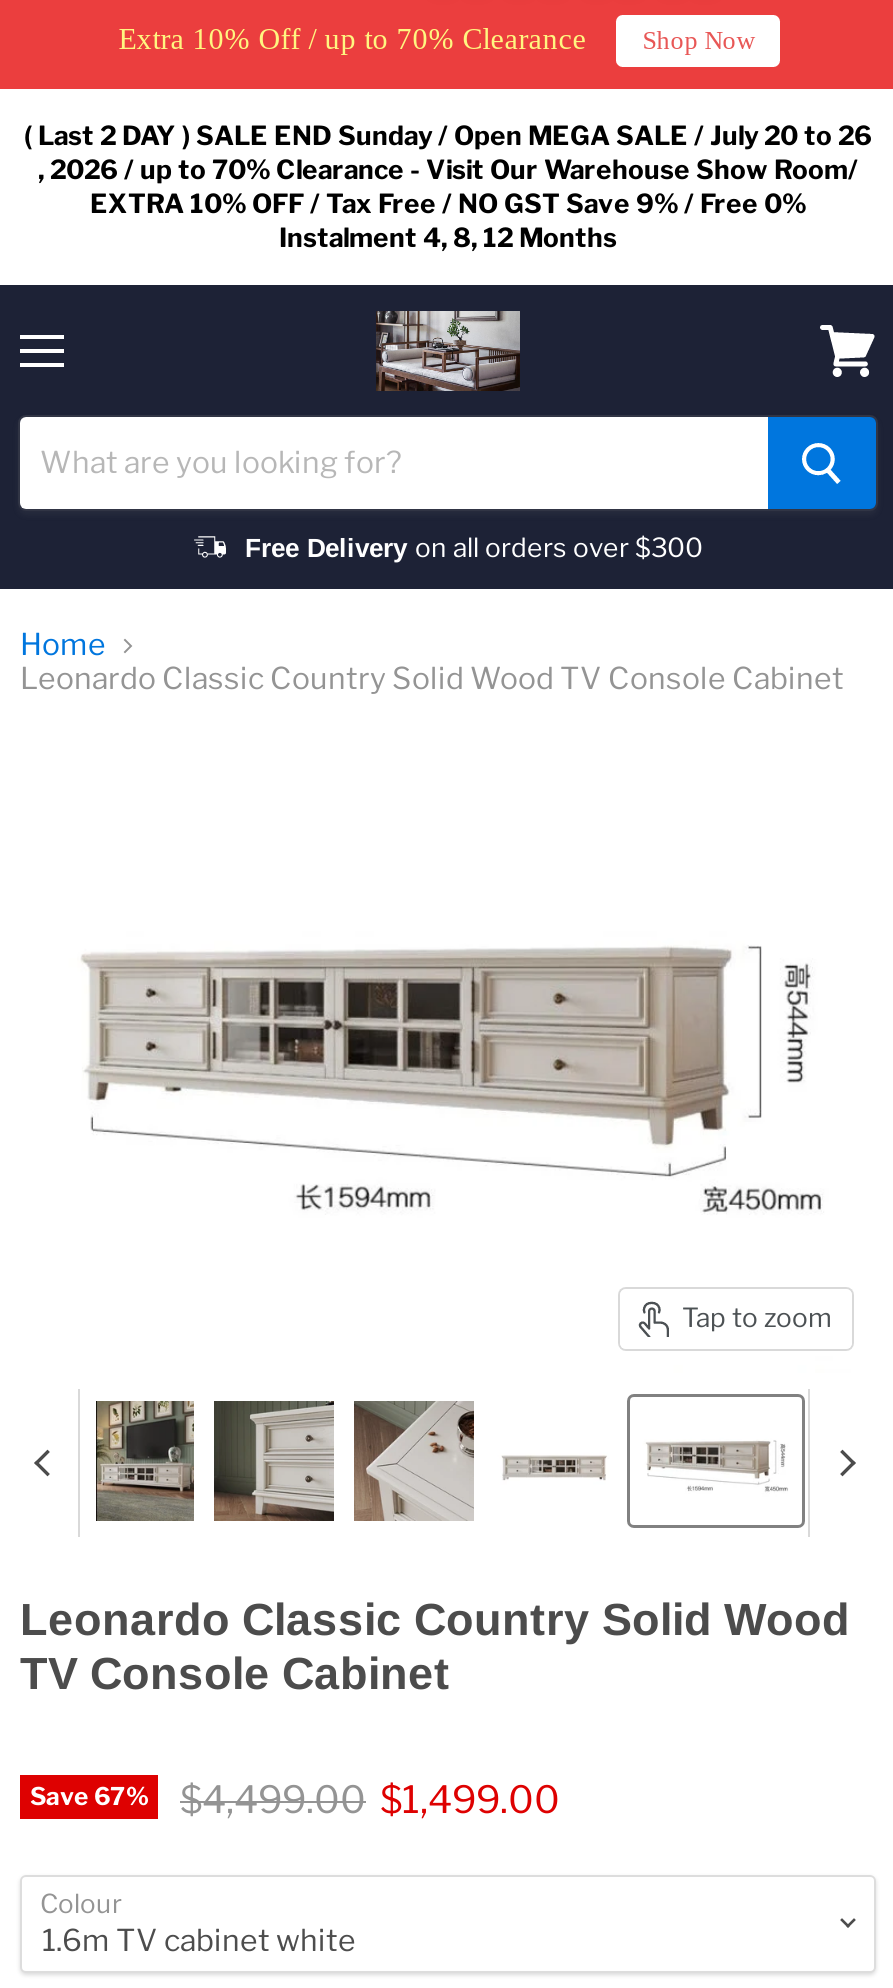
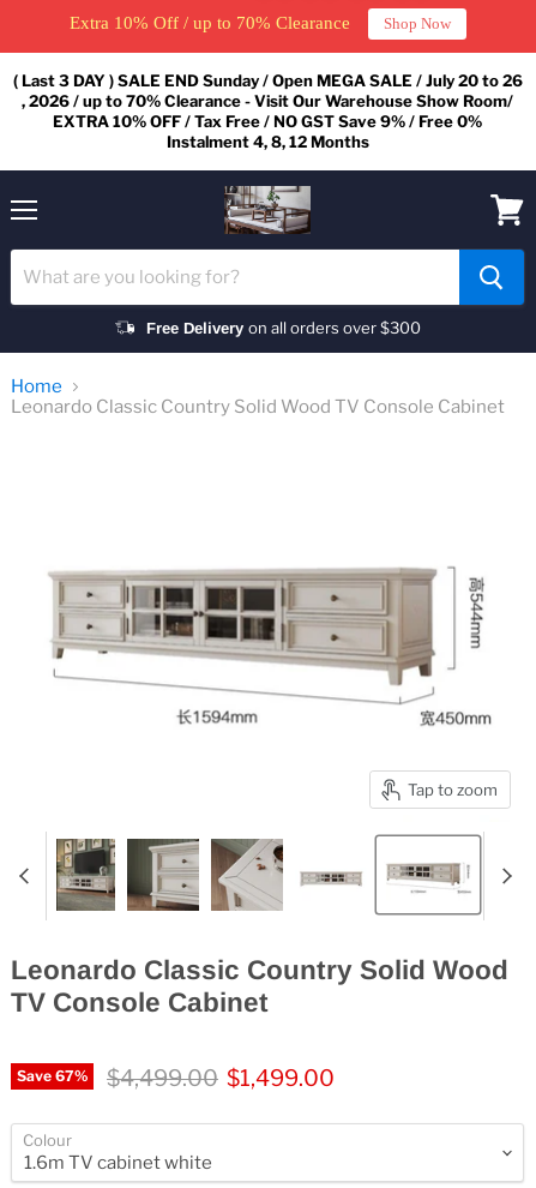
- ( Last 2 DAY ) SALE END Sunday / Open MEGA SALE / July 20 to 26
+ ( Last 3 DAY ) SALE END Sunday / Open MEGA SALE / July 20 to 26
